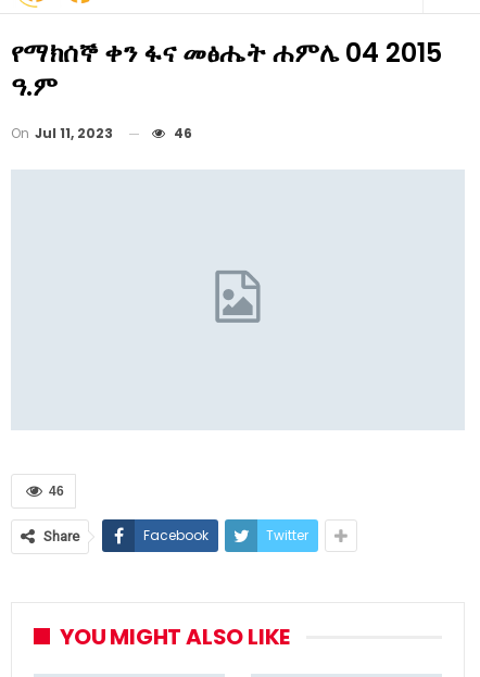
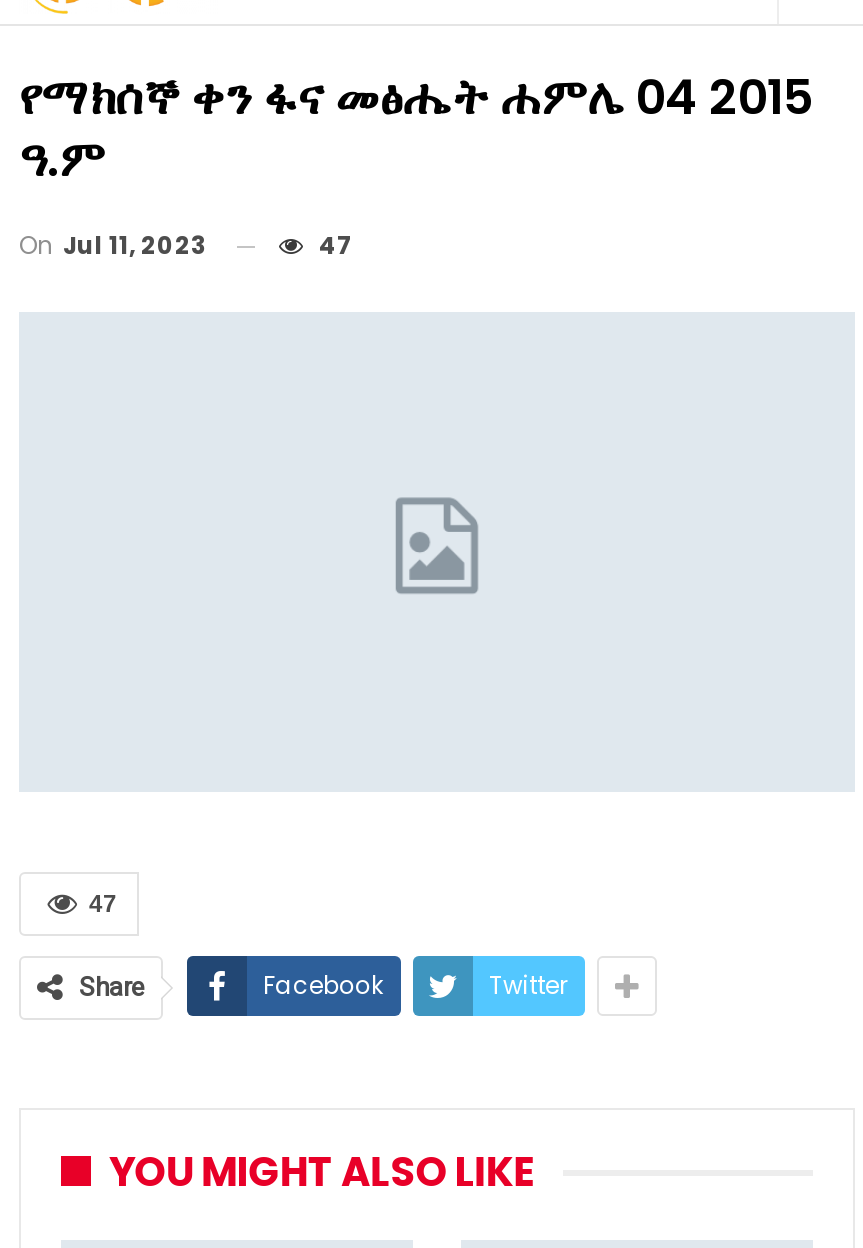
- 46
+ 47

- 46
+ 47
